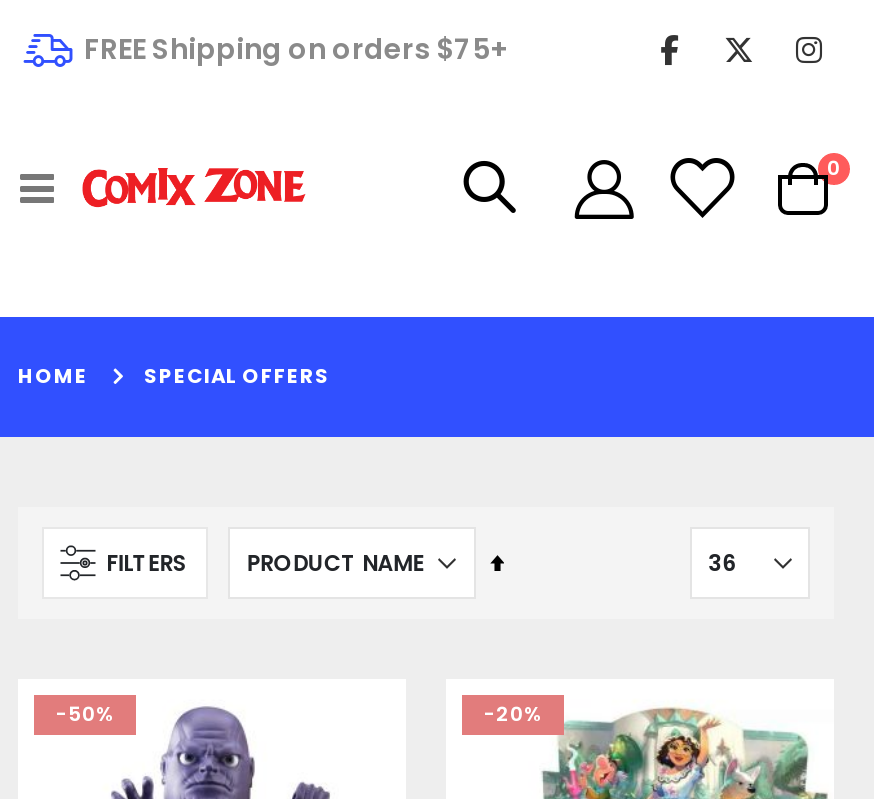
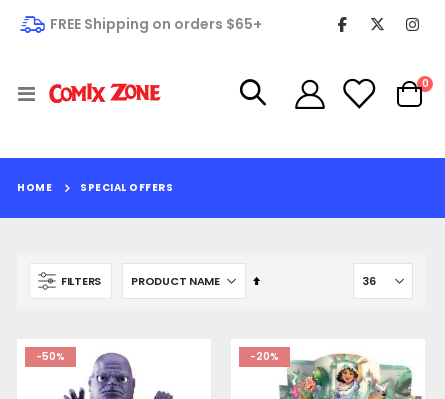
- FREE Shipping on orders $75+
+ FREE Shipping on orders $65+
